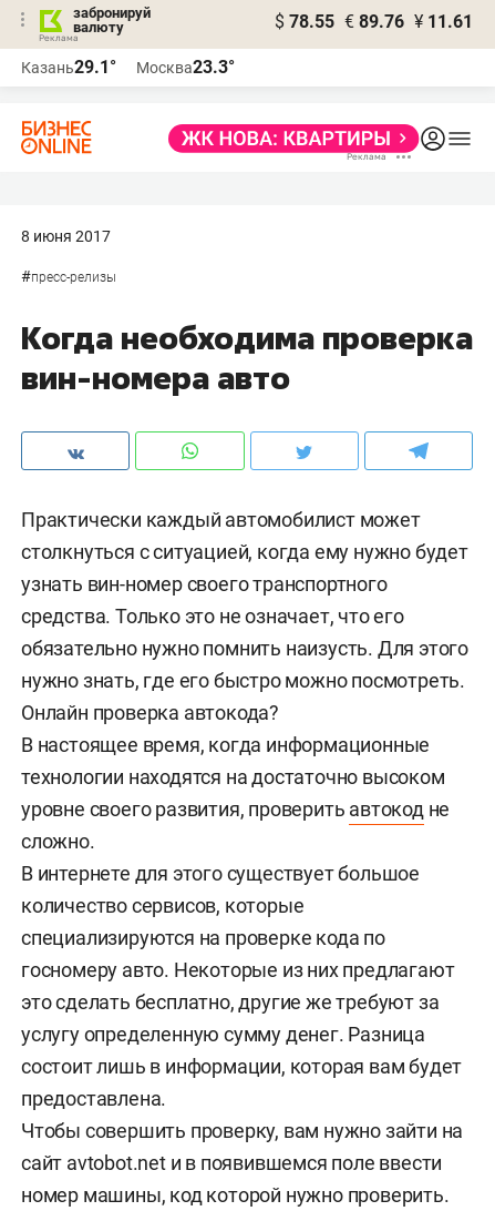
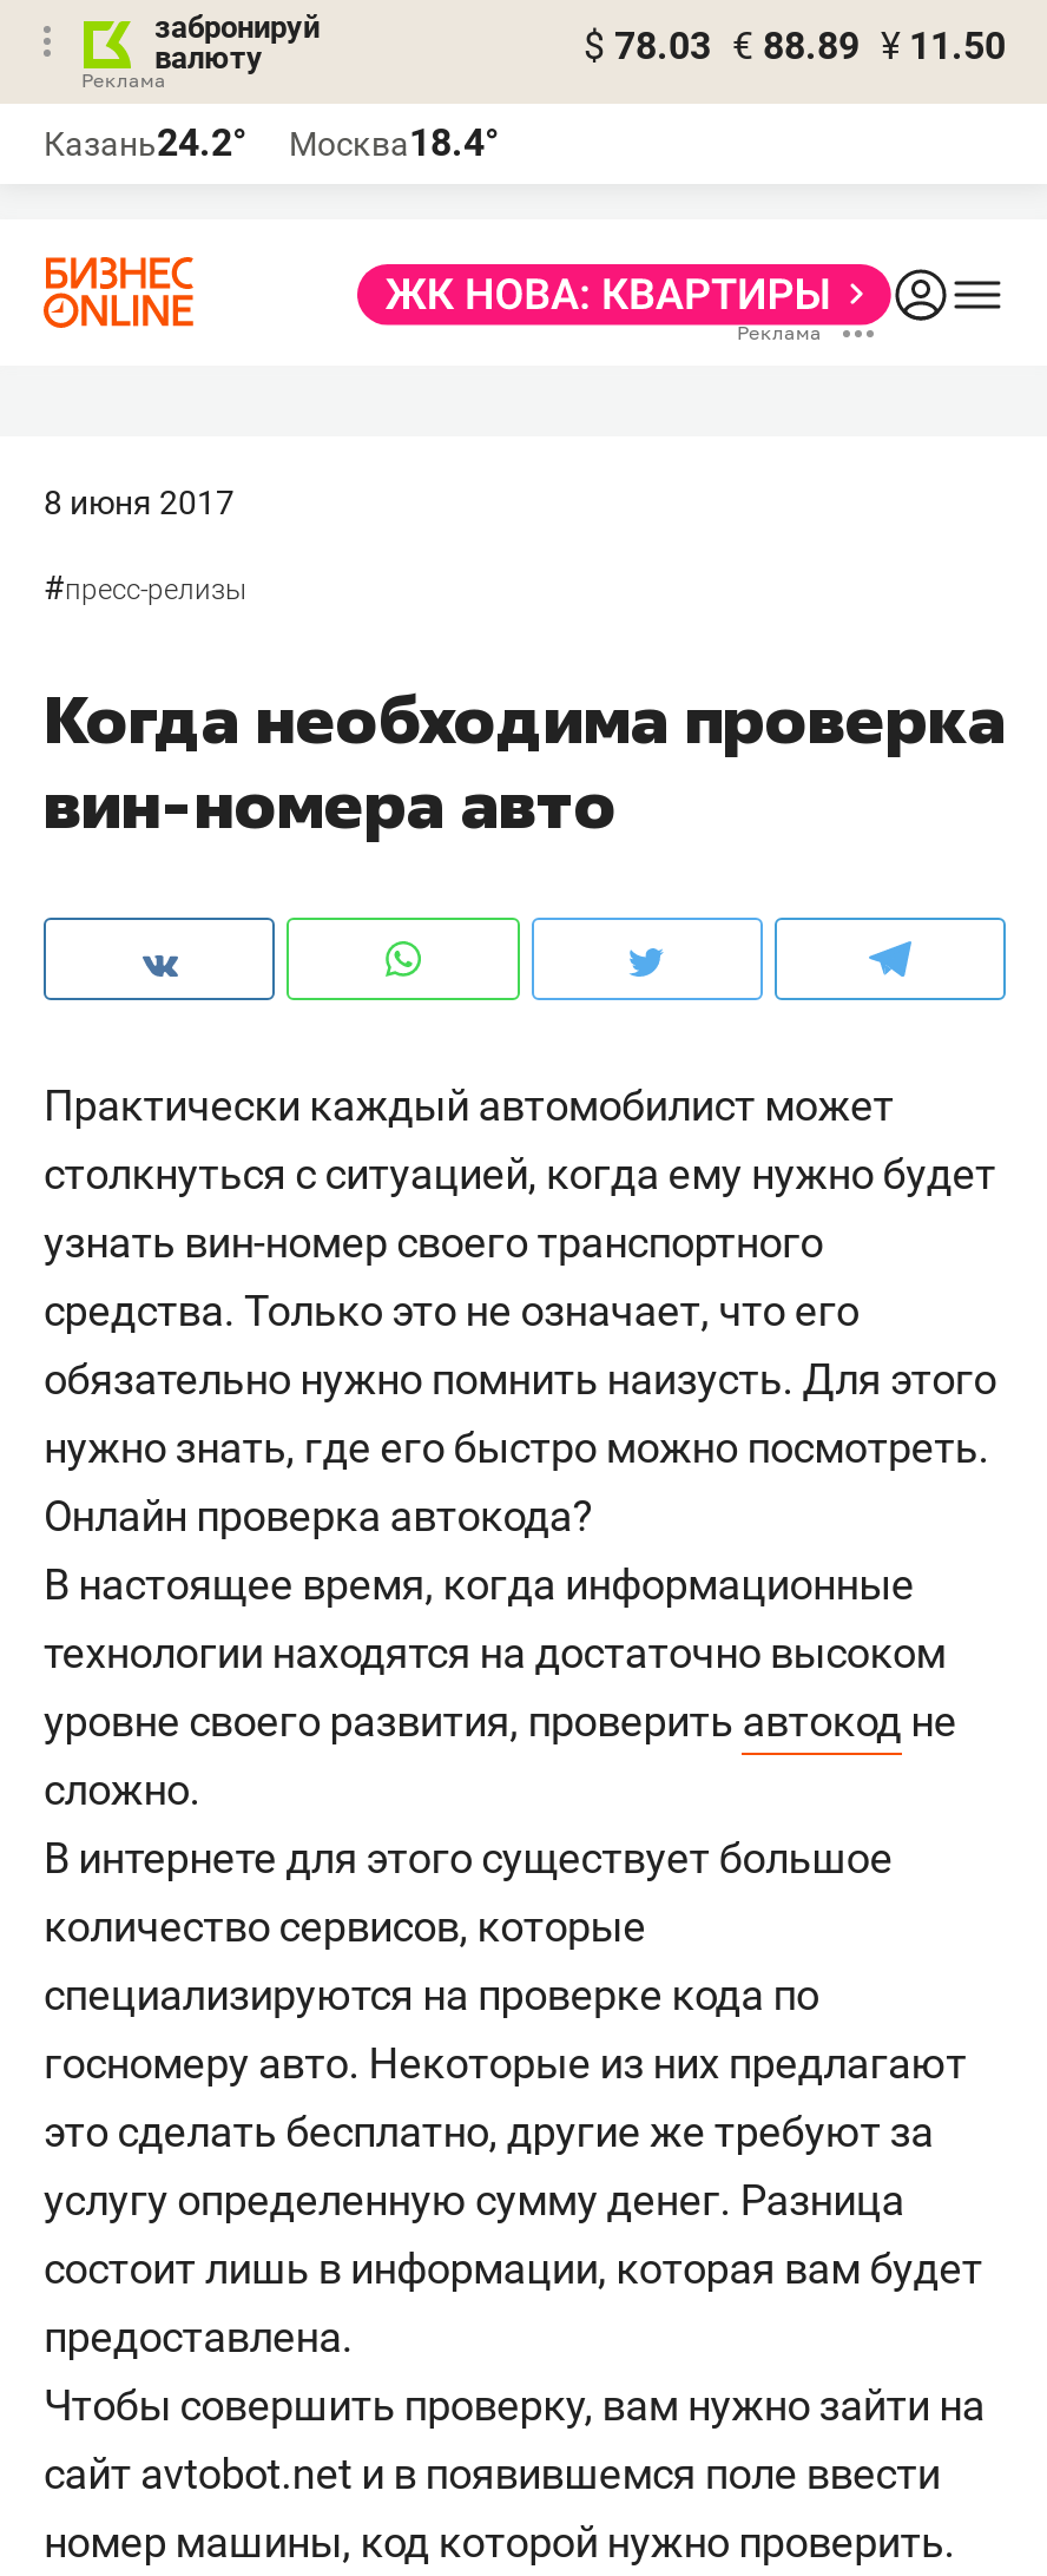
- $ 78.55 € 89.76 ¥ 11.61
+ $ 78.03 € 88.89 ¥ 11.50

- Казань29.1°
+ Казань24.2°

- Москва23.3°
+ Москва18.4°
